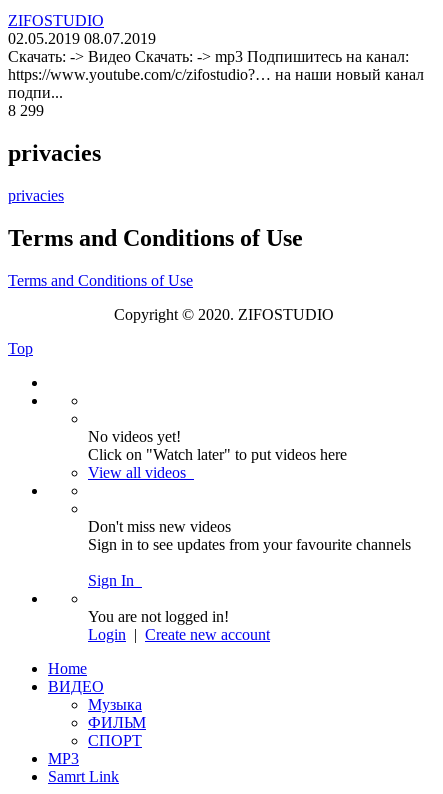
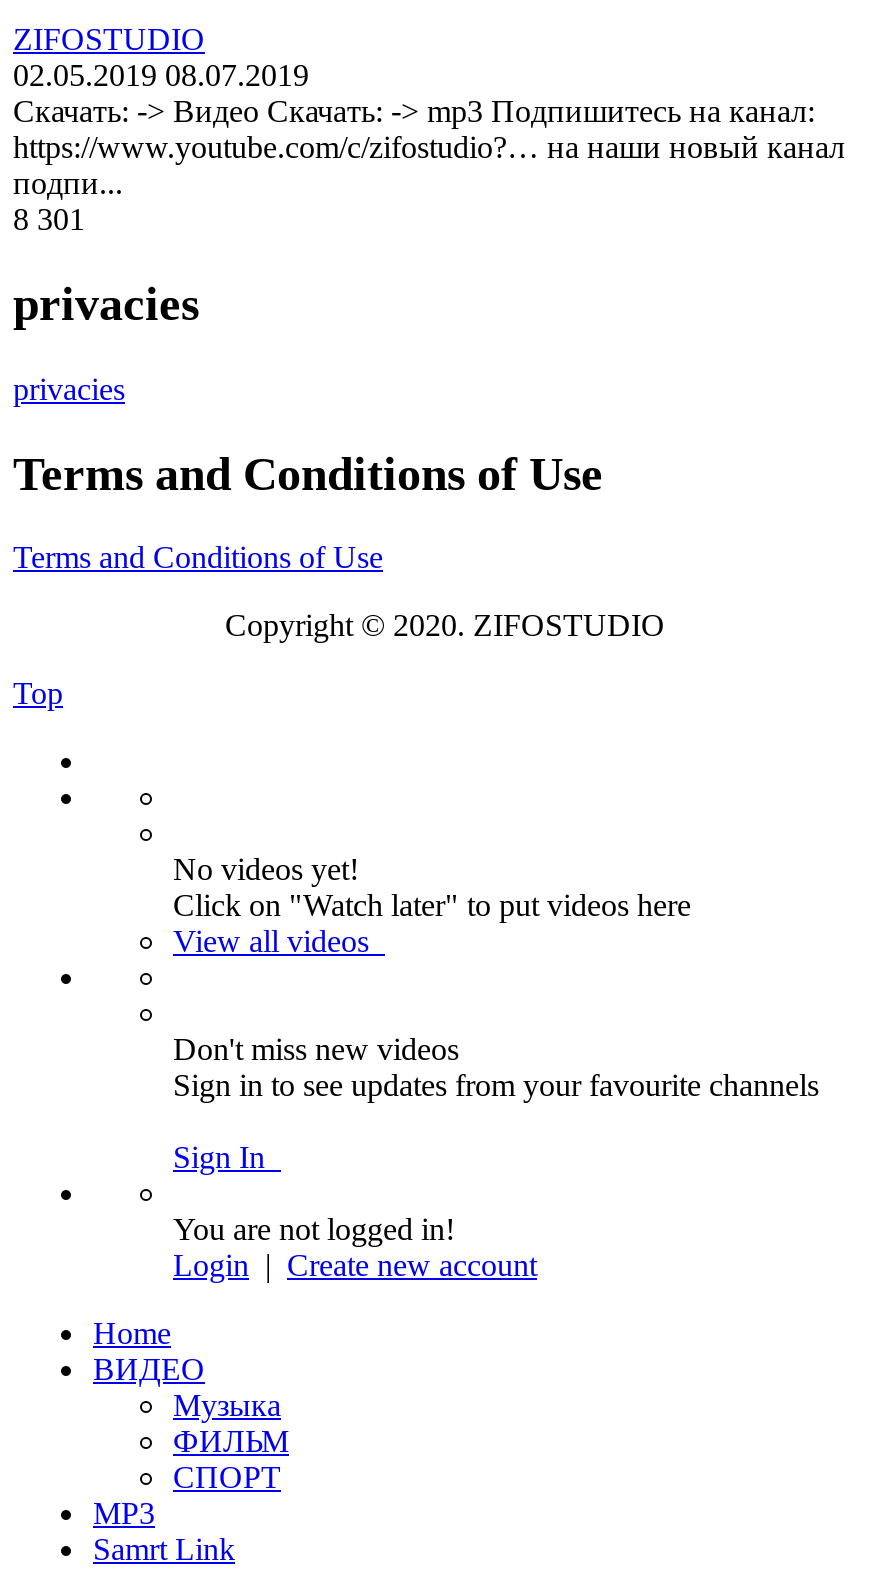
- 8 299
+ 8 301
